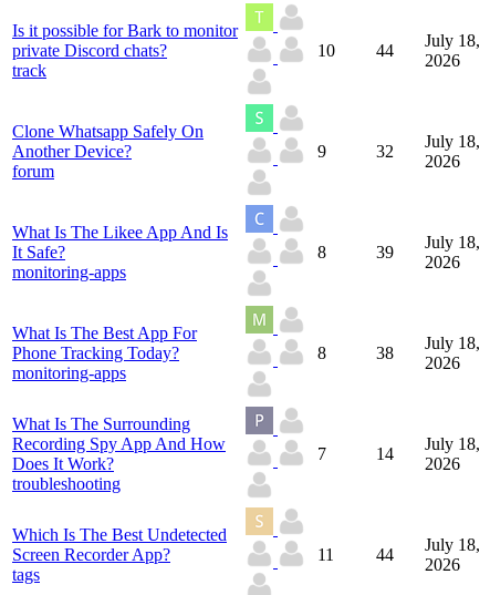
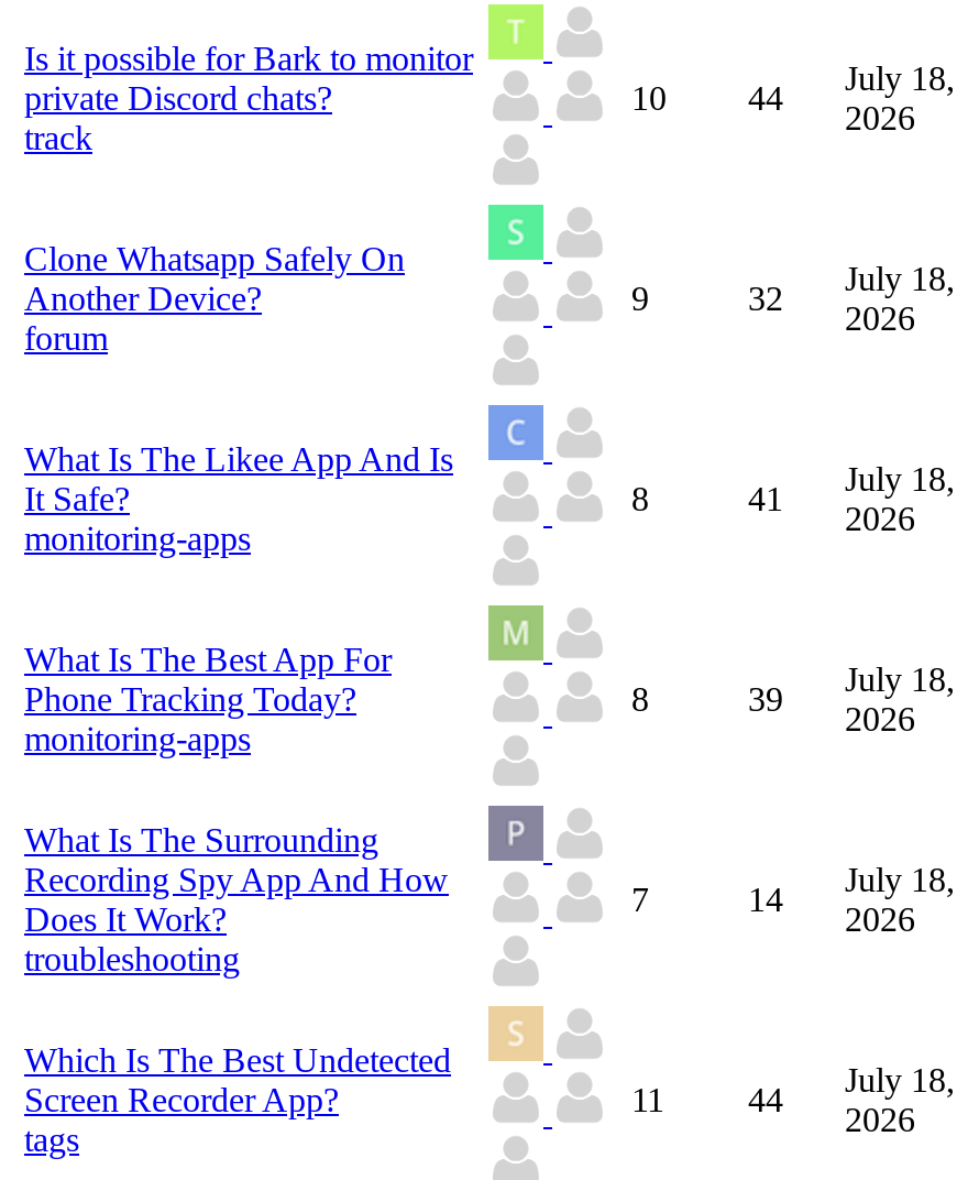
- 39
+ 41

- 38
+ 39
